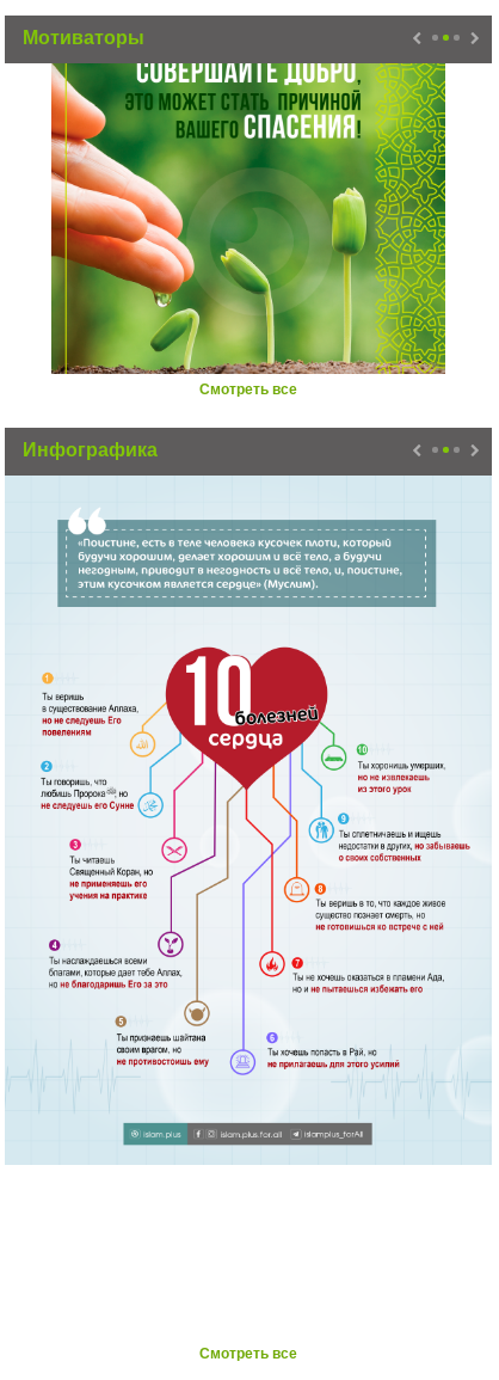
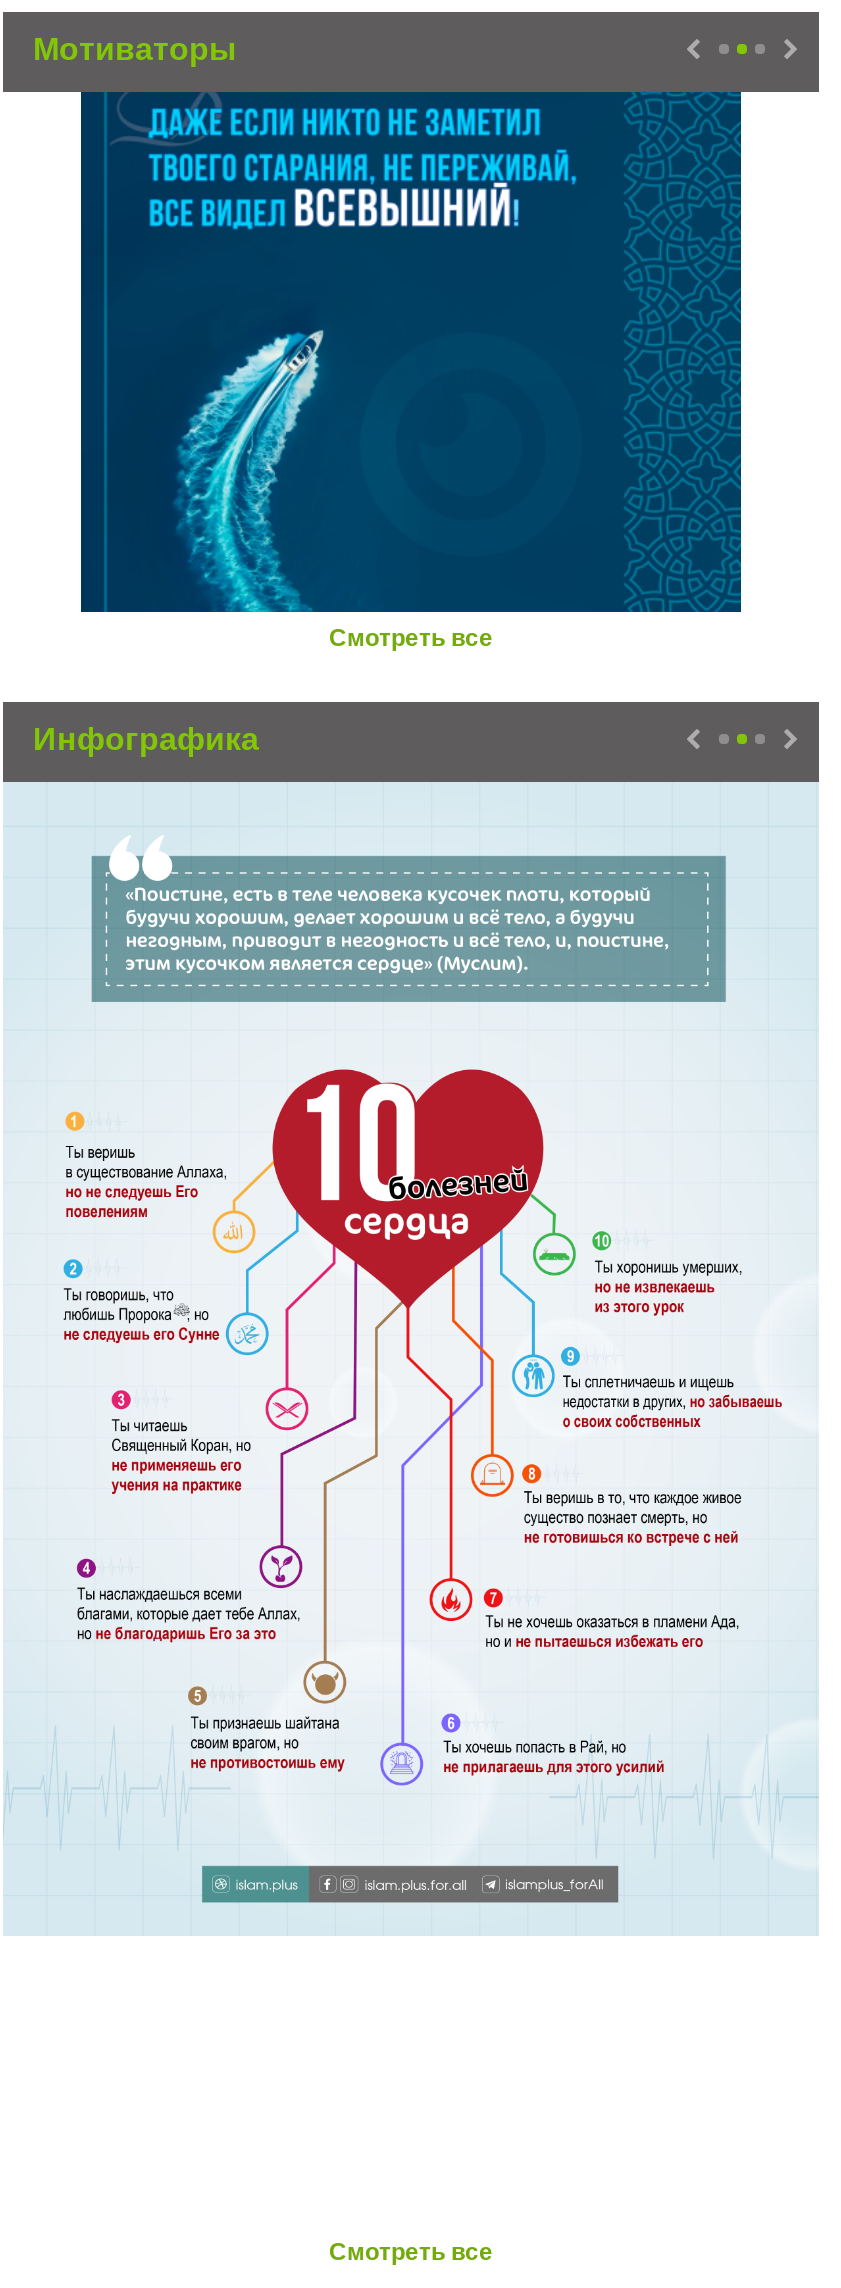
- [image]
+ [image]
